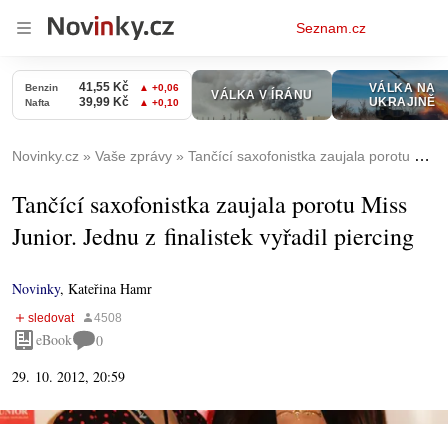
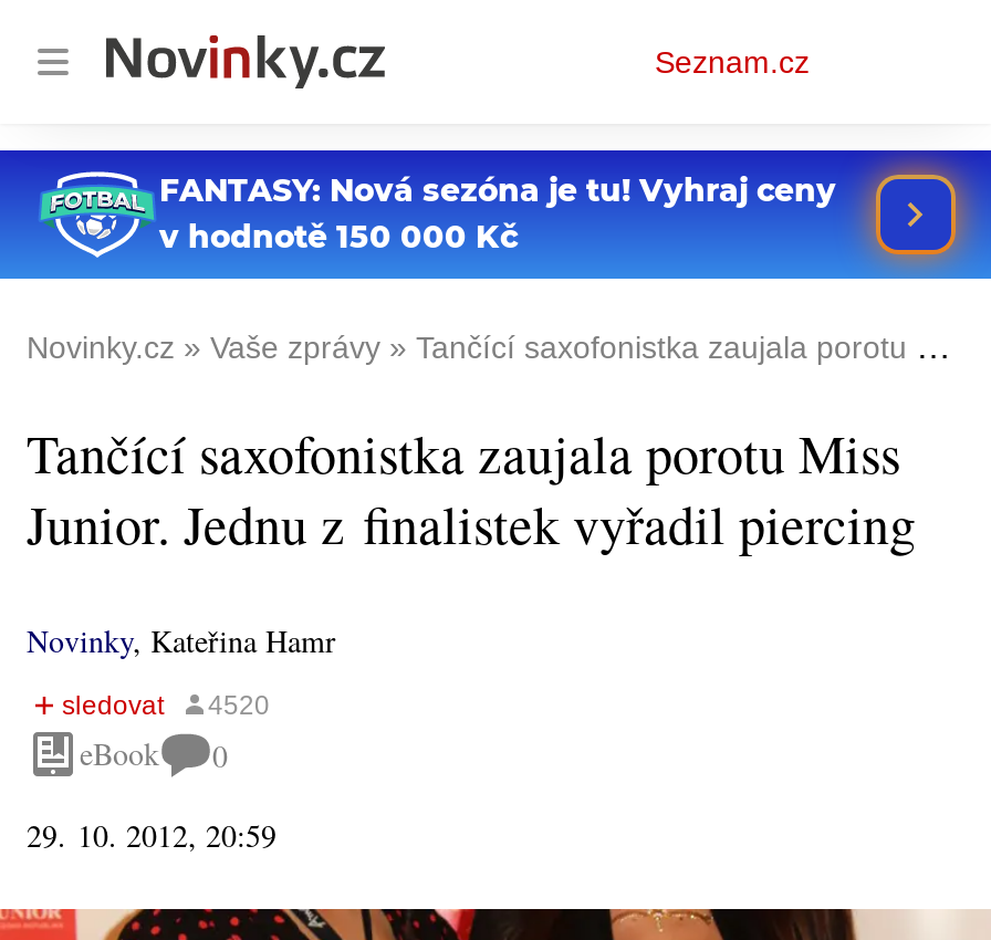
- [image]
+ [image]
